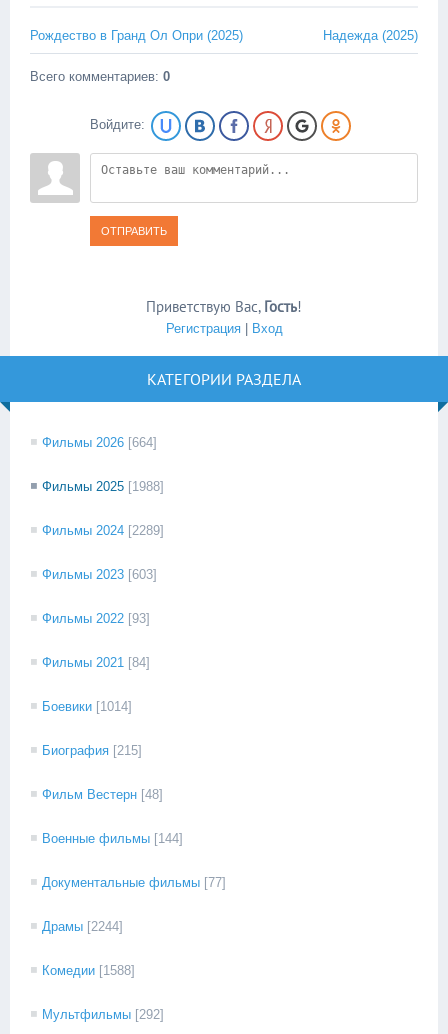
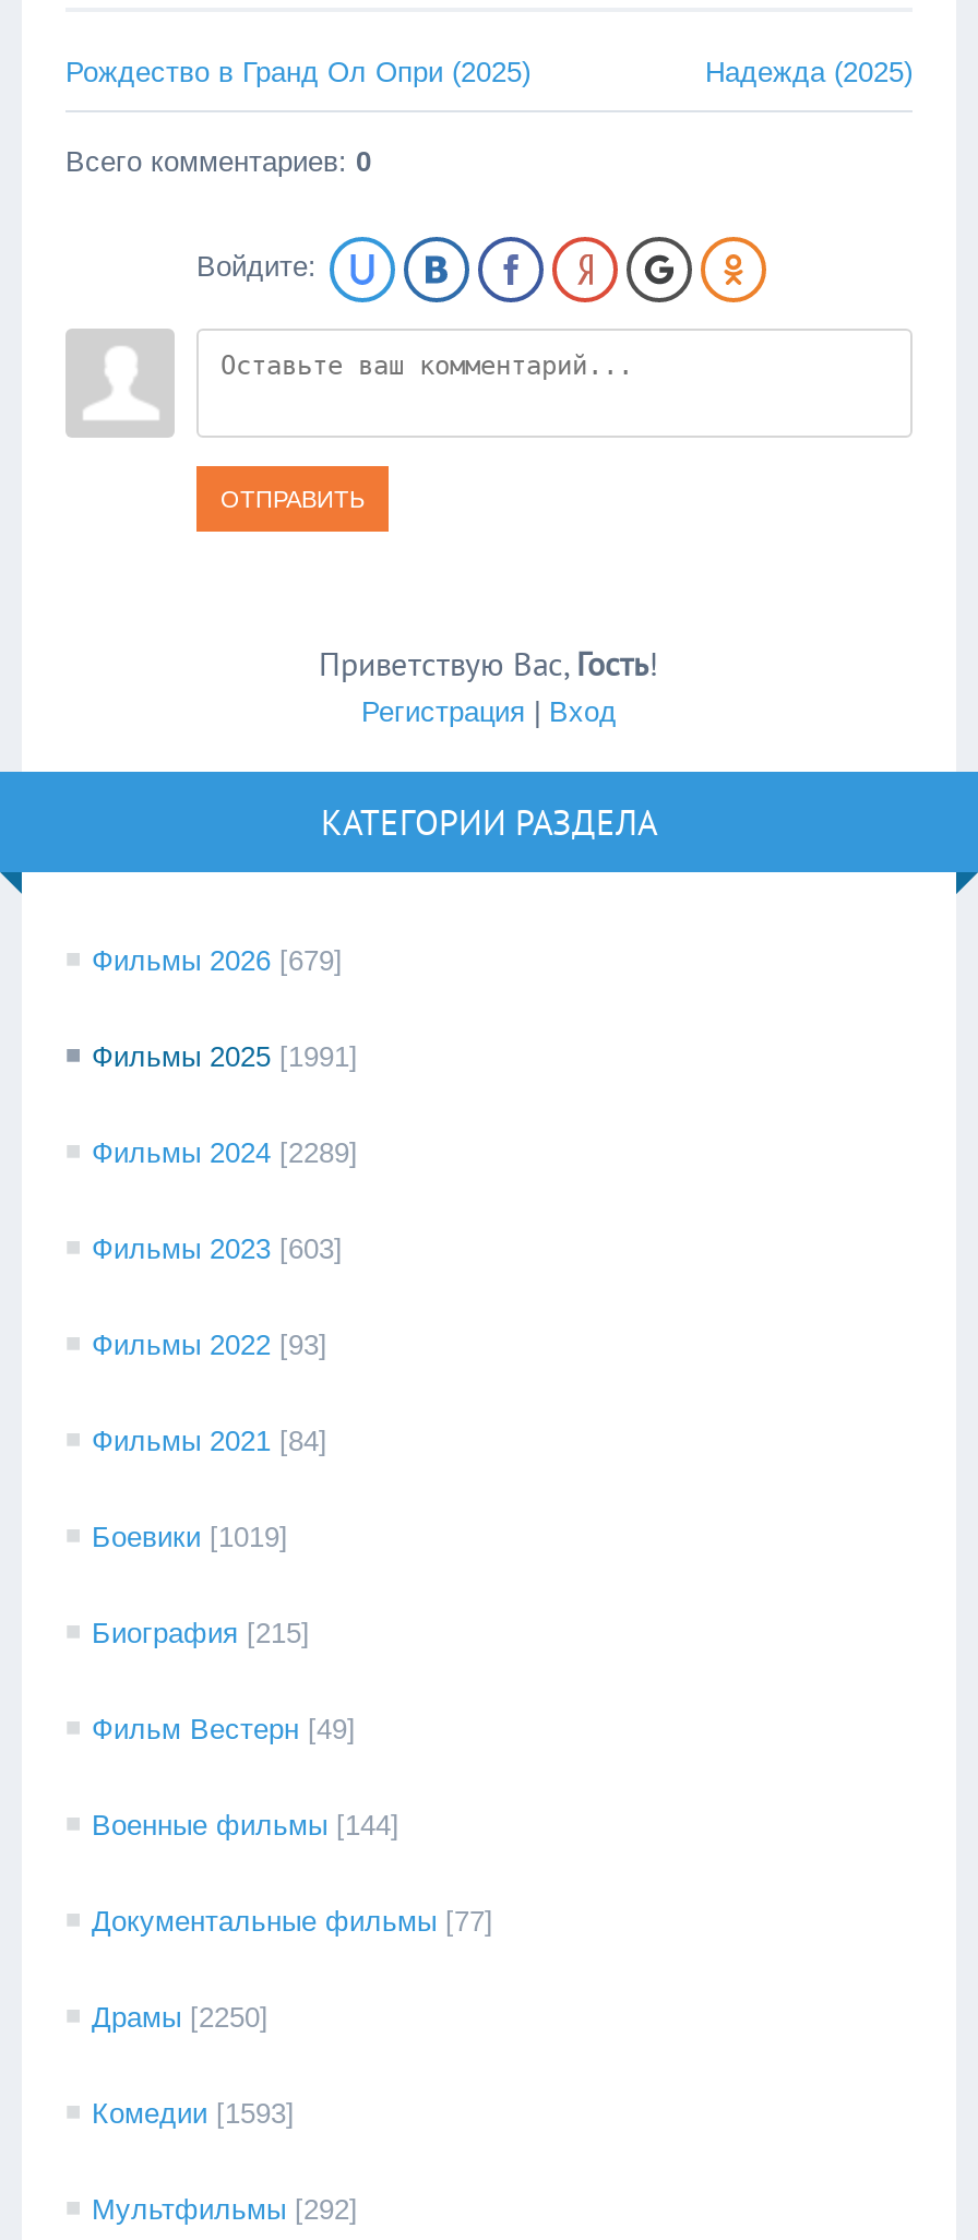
- Фильмы 2026 [664]
+ Фильмы 2026 [679]

- Фильмы 2025 [1988]
+ Фильмы 2025 [1991]

- Боевики [1014]
+ Боевики [1019]

- Фильм Вестерн [48]
+ Фильм Вестерн [49]

- Драмы [2244]
+ Драмы [2250]

- Комедии [1588]
+ Комедии [1593]
